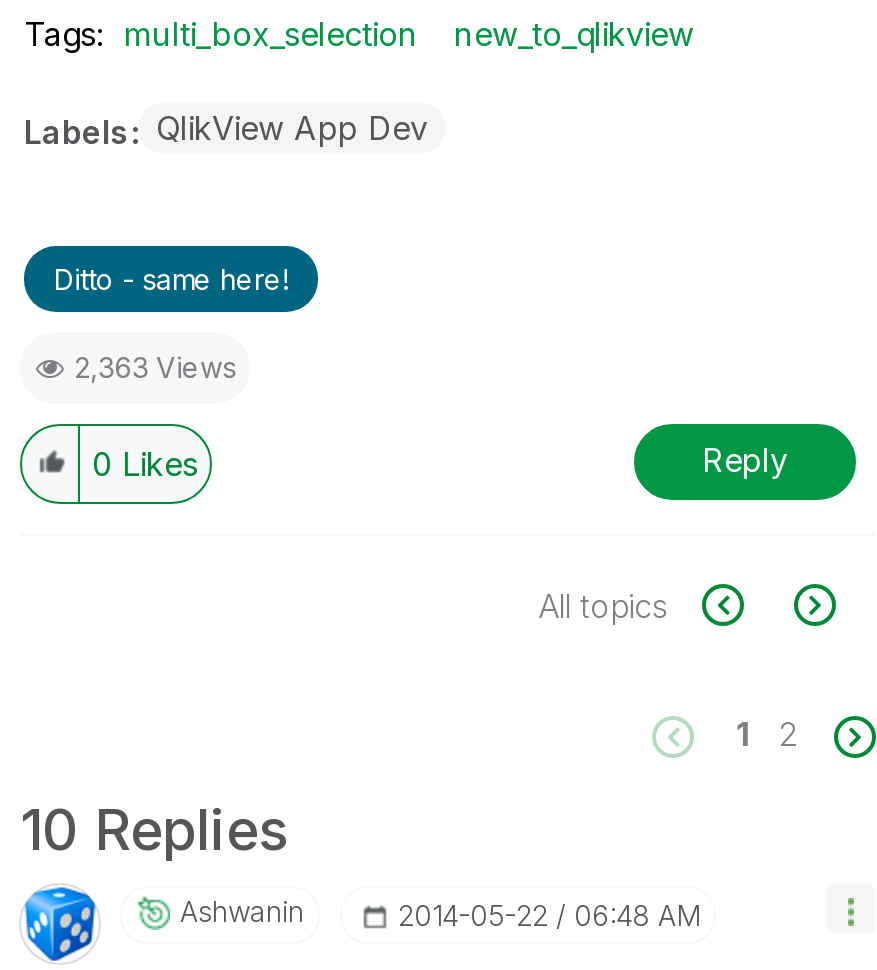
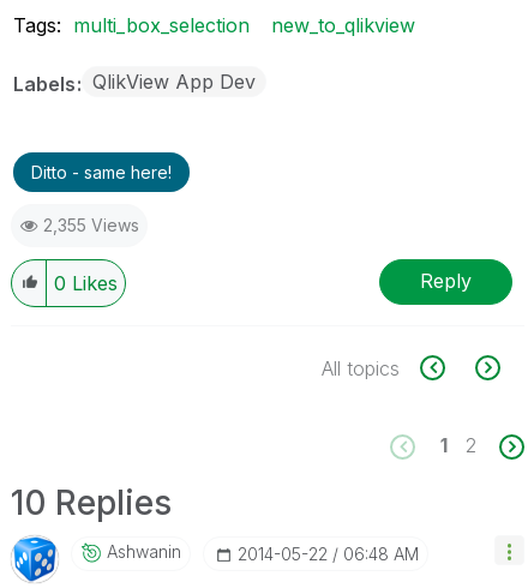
- 2,363 Views
+ 2,355 Views
